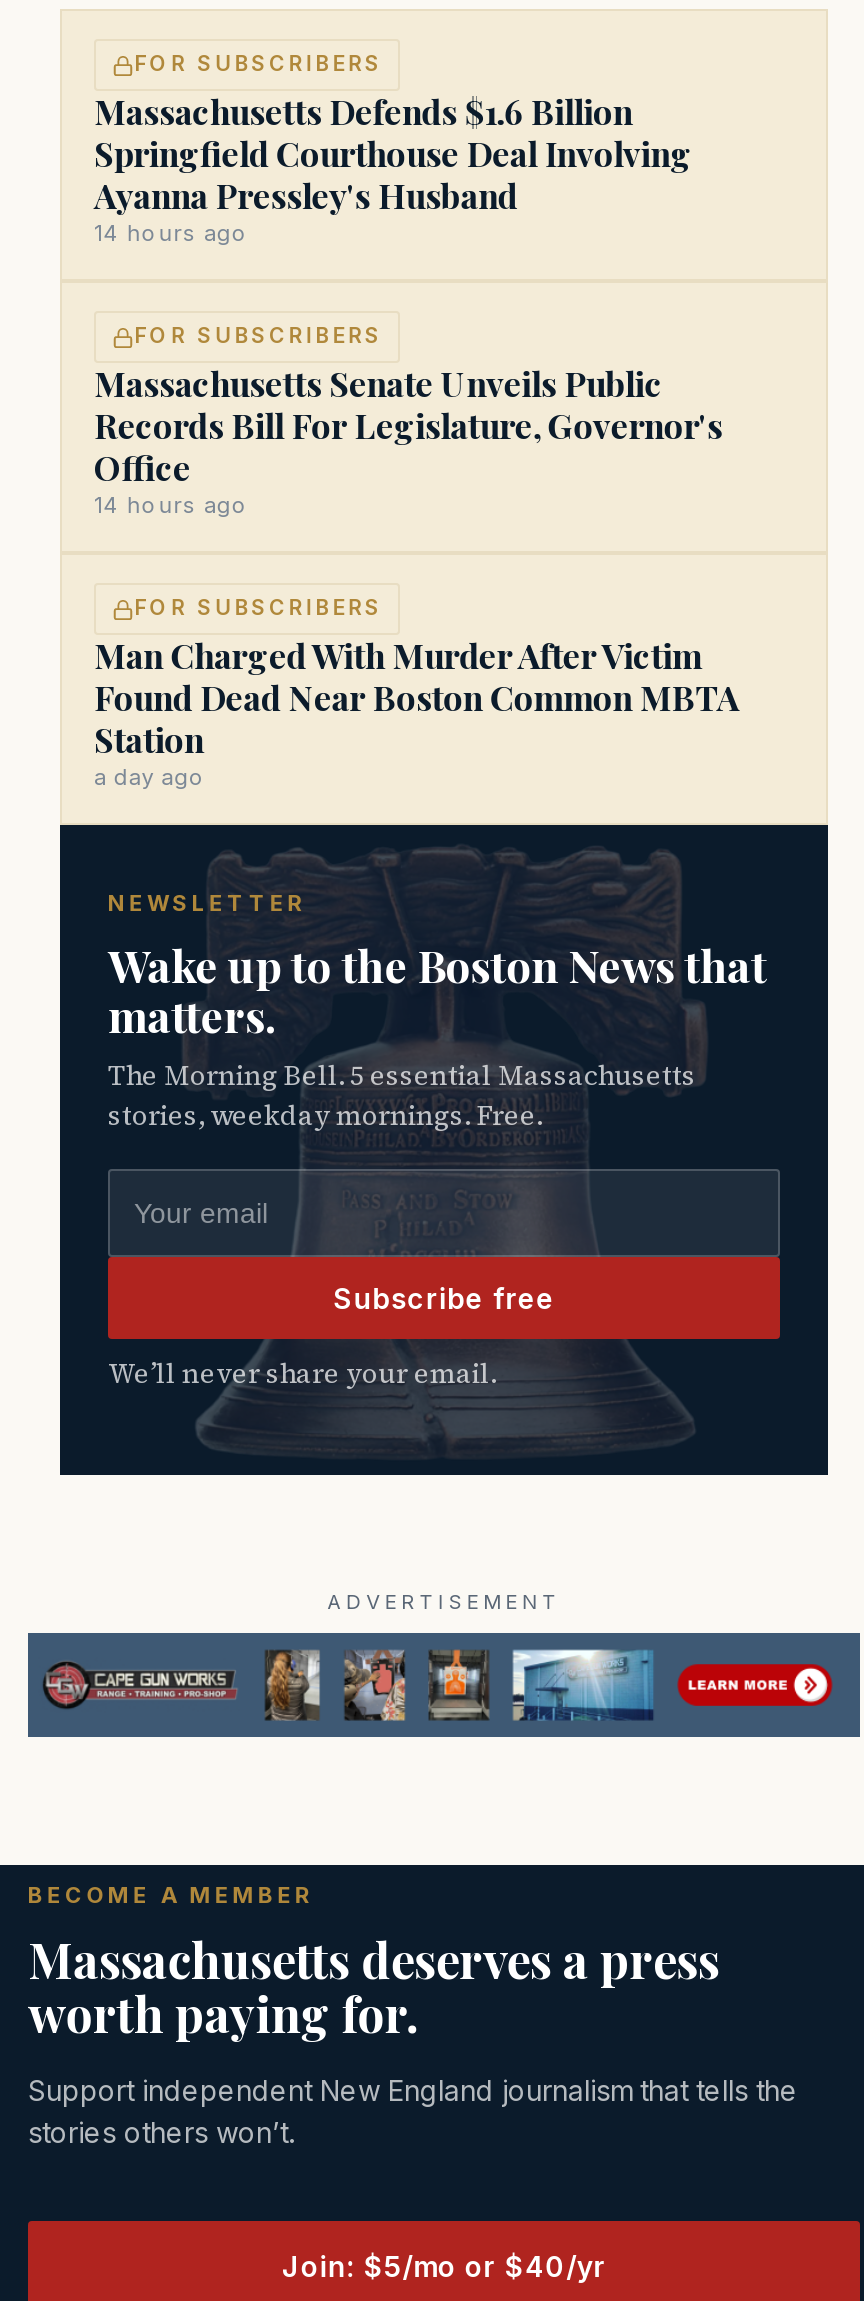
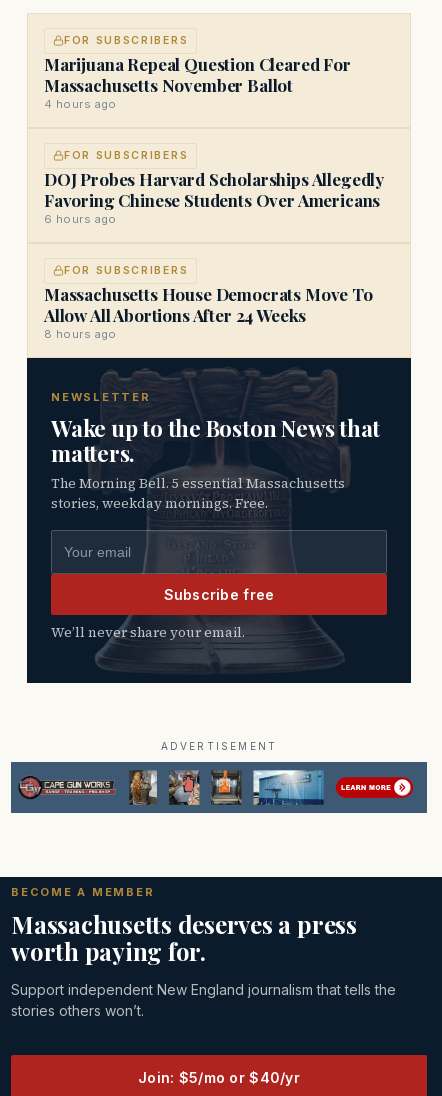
- Massachusetts Defends $1.6 Billion
- Springfield Courthouse Deal Involving
- Ayanna Pressley's Husband
- 14 hours ago
+ Marijuana Repeal Question Cleared For
+ Massachusetts November Ballot
+ 4 hours ago

- Massachusetts Senate Unveils Public
- Records Bill For Legislature, Governor's
- Office
- 14 hours ago
+ DOJ Probes Harvard Scholarships Allegedly
+ Favoring Chinese Students Over Americans
+ 6 hours ago

- Man Charged With Murder After Victim
- Found Dead Near Boston Common MBTA
- Station
- a day ago
+ Massachusetts House Democrats Move To
+ Allow All Abortions After 24 Weeks
+ 8 hours ago
